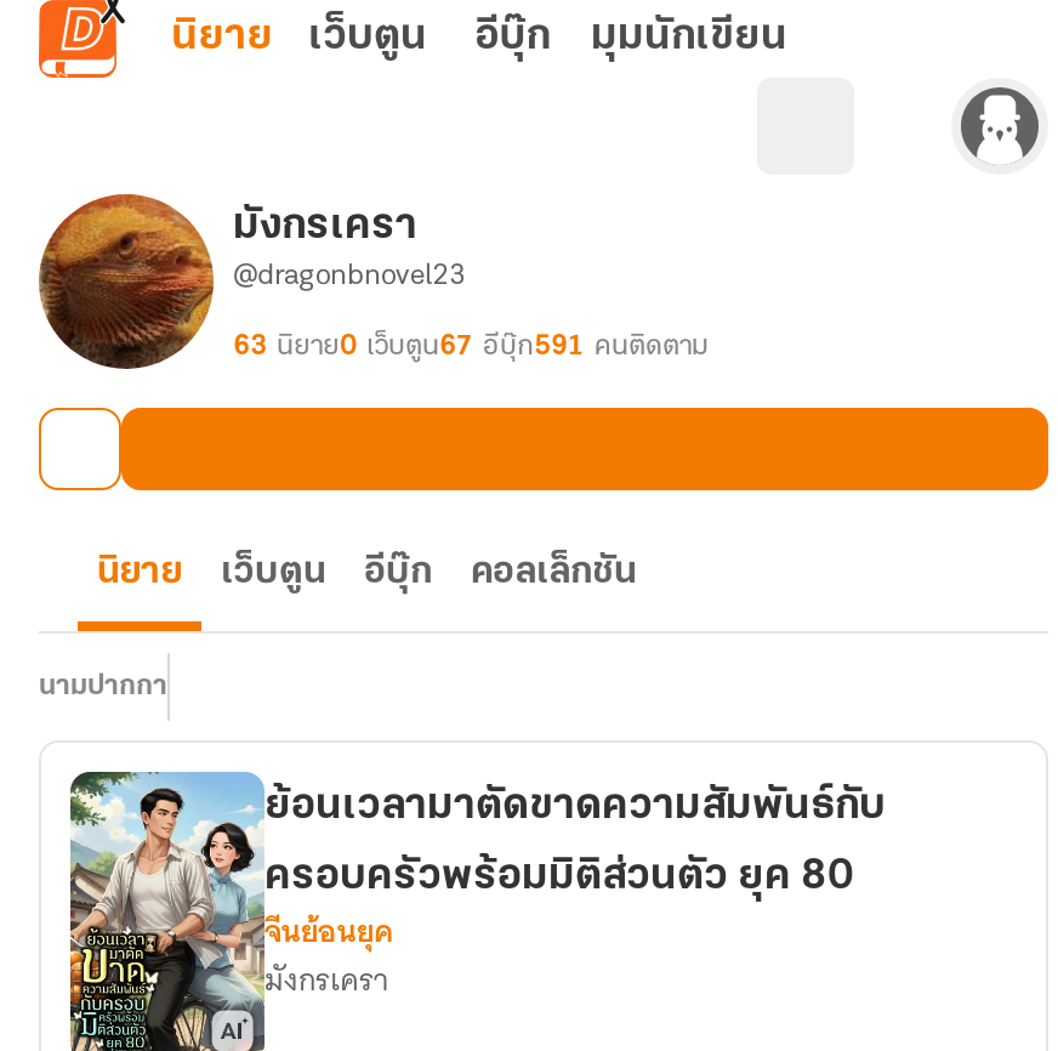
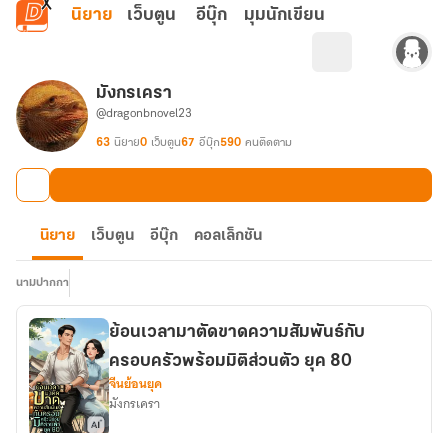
- 63 นิยาย0 เว็บตูน67 อีบุ๊ก591 คนติดตาม
+ 63 นิยาย0 เว็บตูน67 อีบุ๊ก590 คนติดตาม
